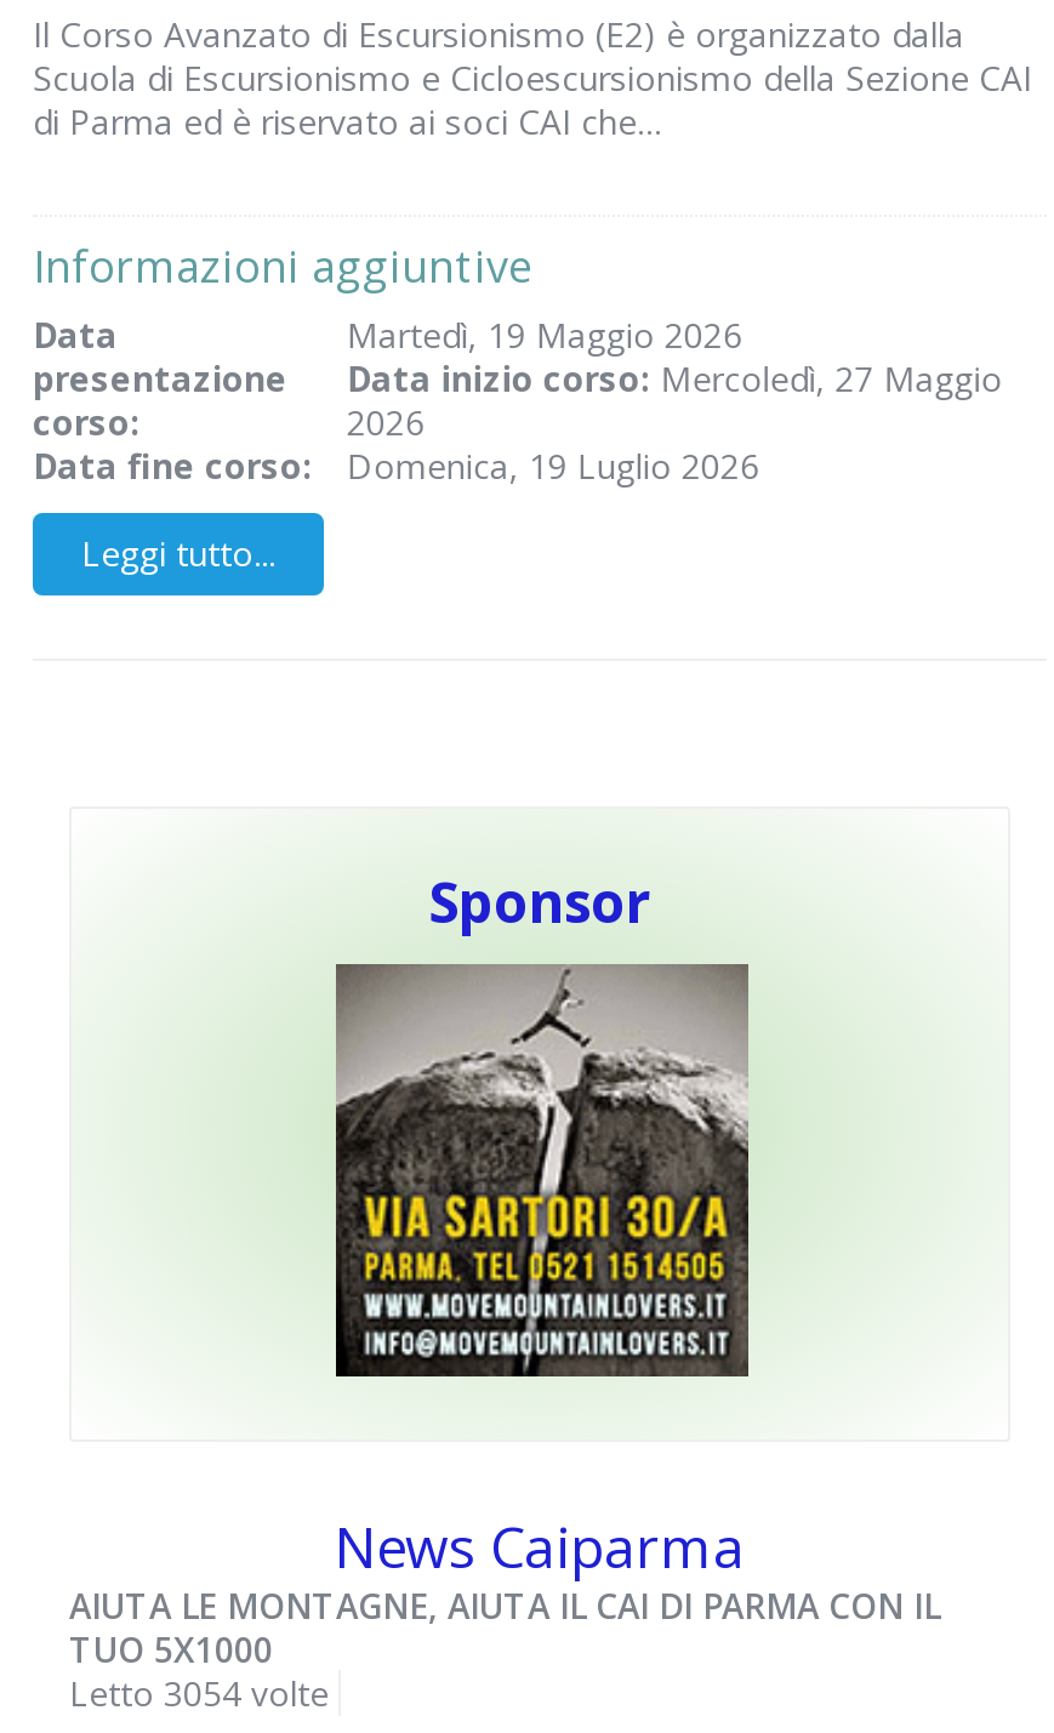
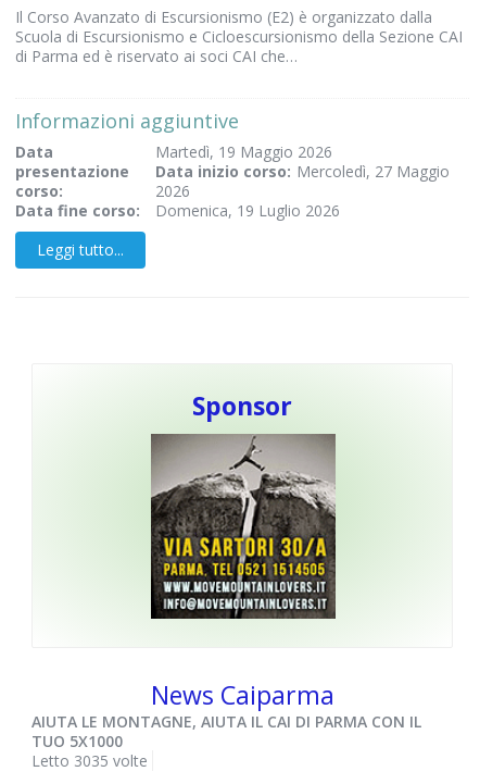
- Letto 3054 volte
+ Letto 3035 volte
